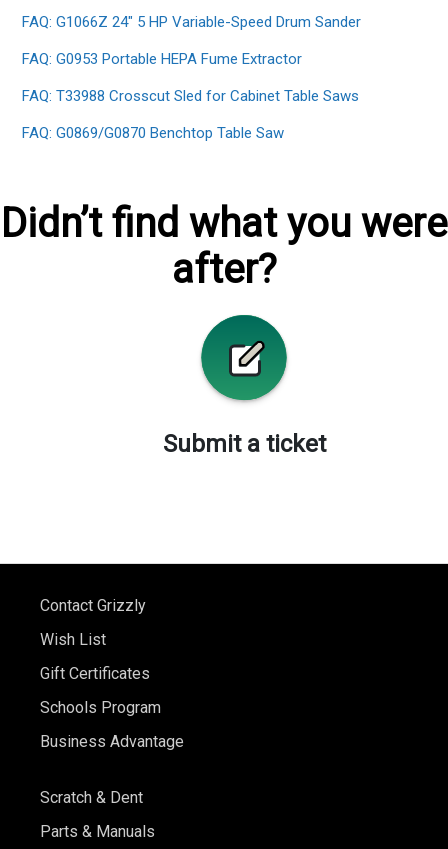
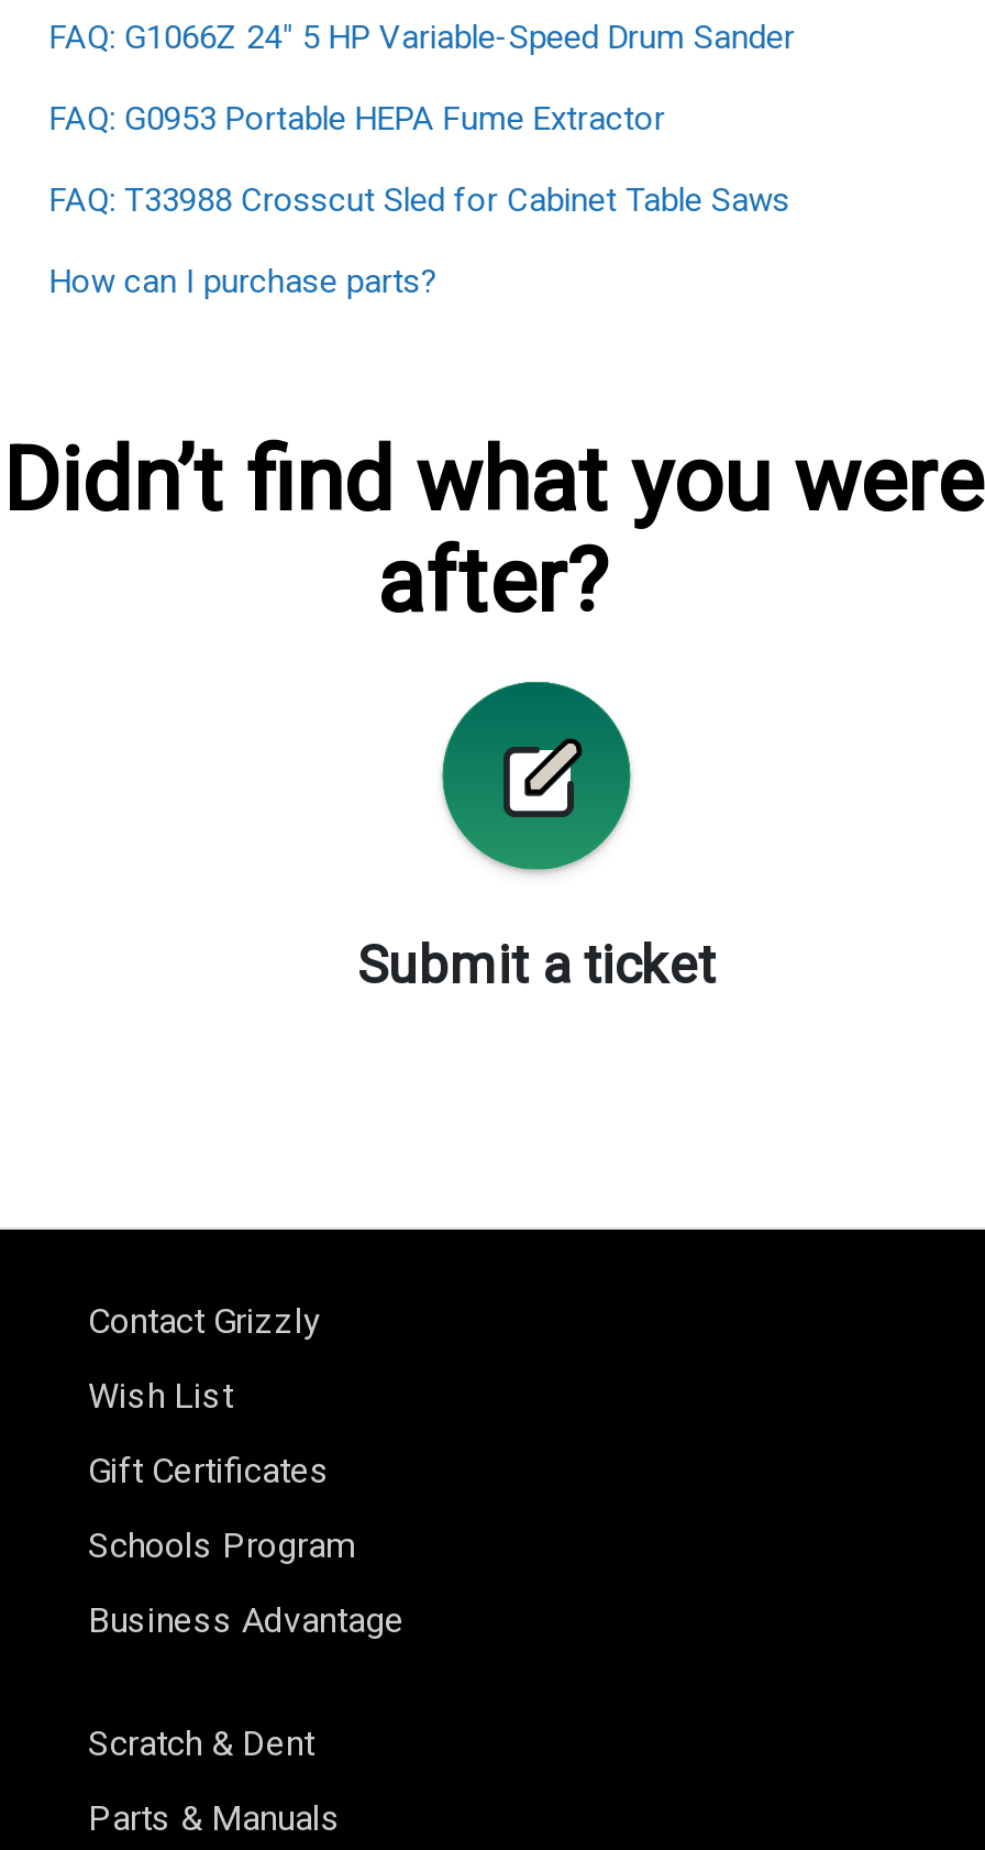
- FAQ: G0869/G0870 Benchtop Table Saw
+ How can I purchase parts?
